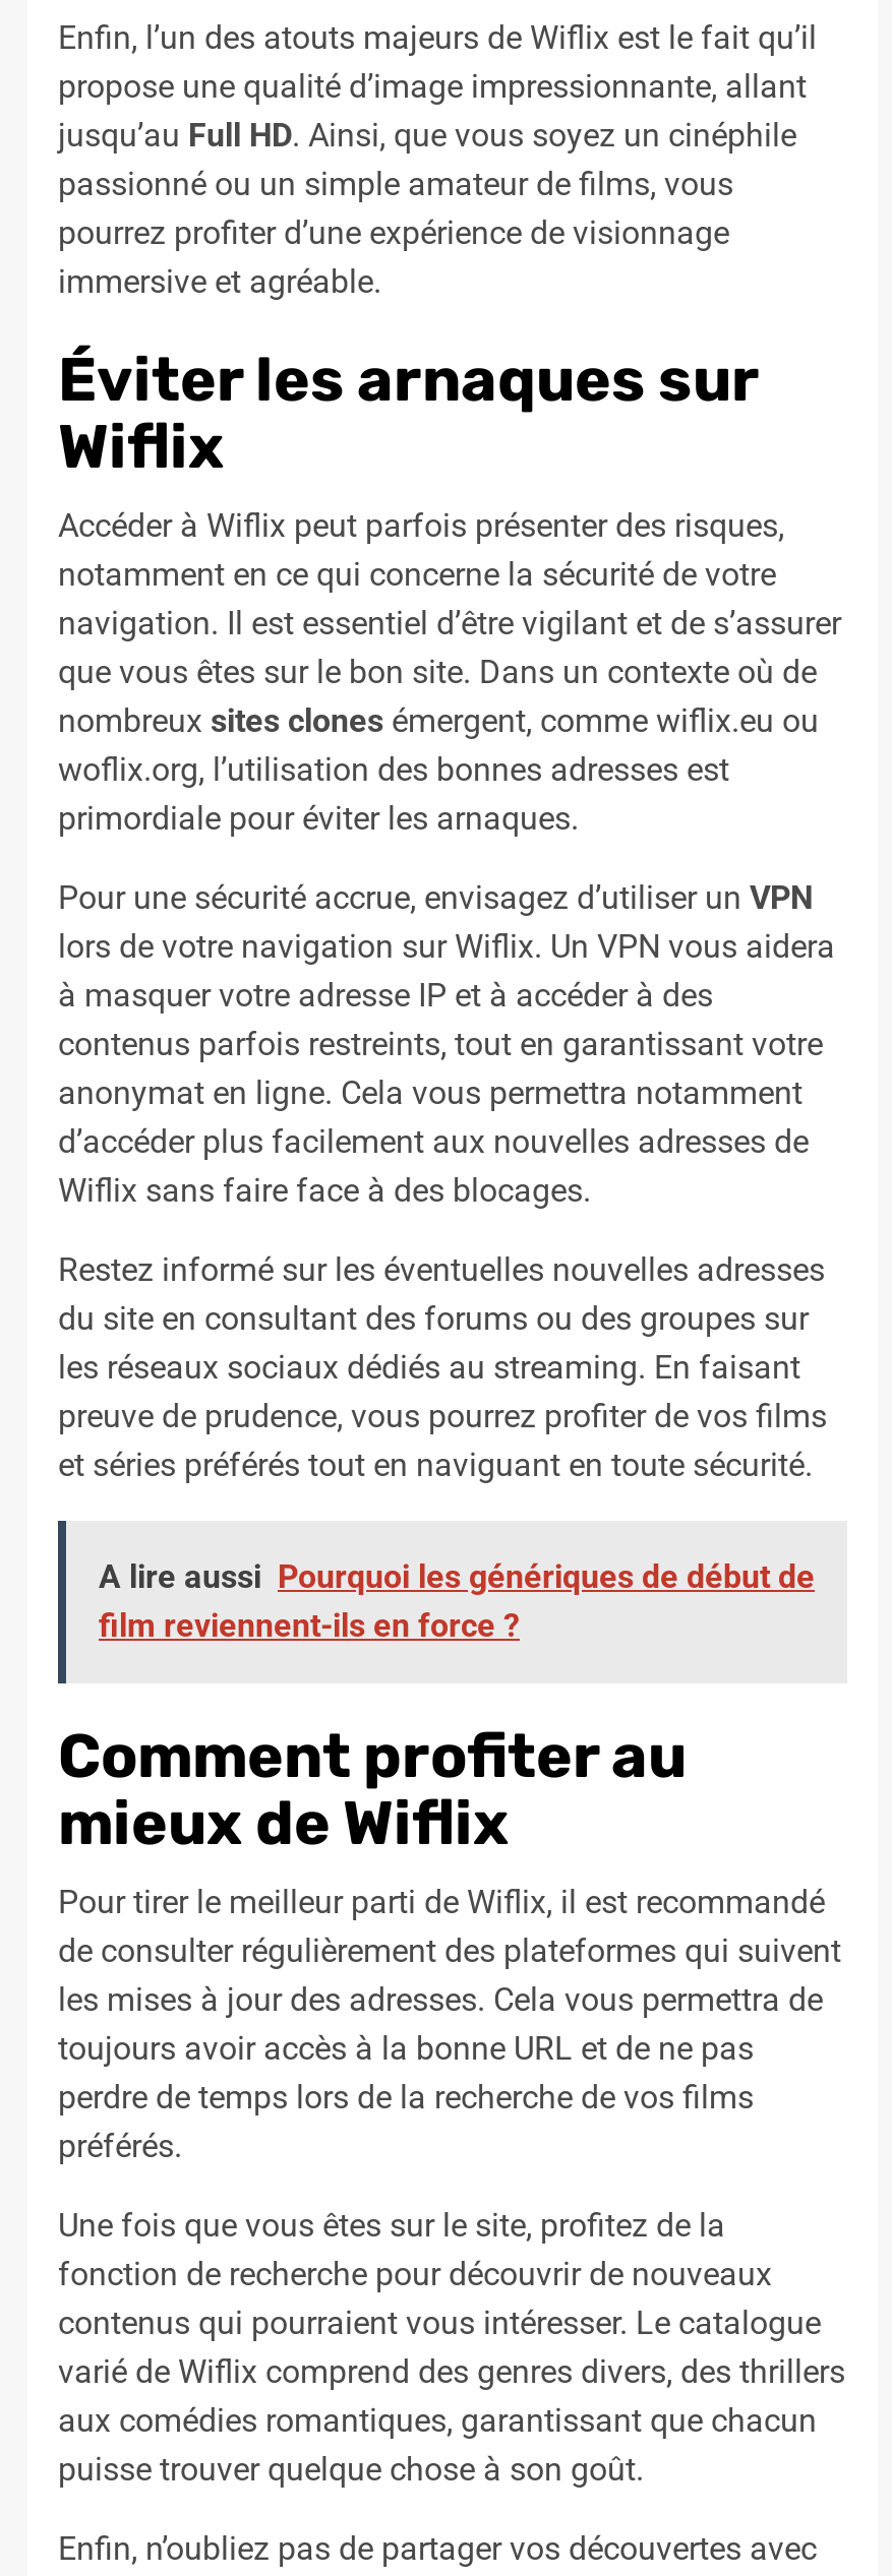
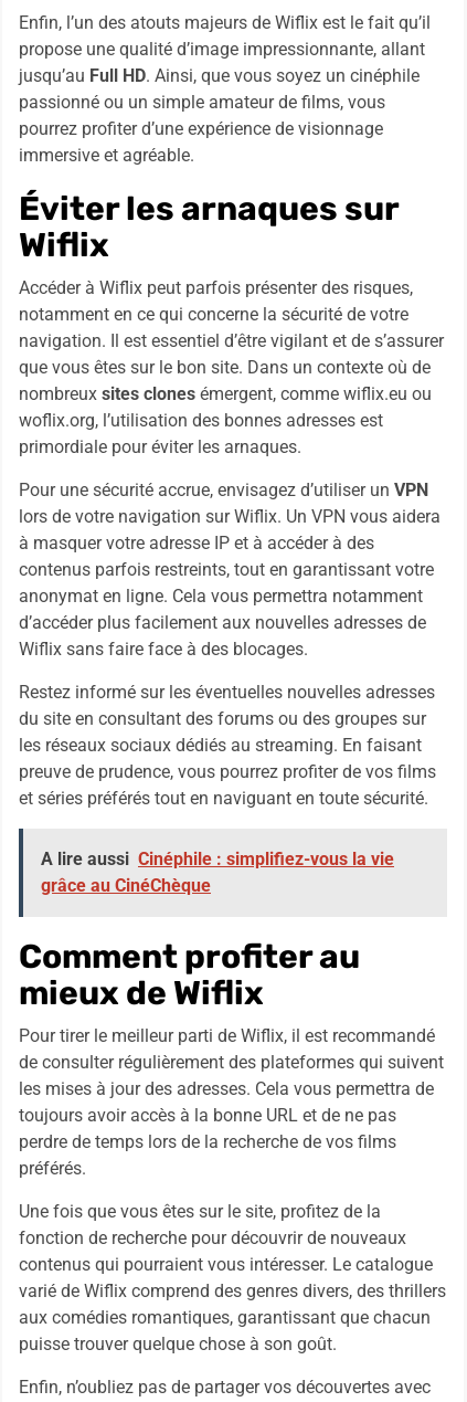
- A lire aussi Pourquoi les génériques de début de
- film reviennent-ils en force ?
+ A lire aussi Cinéphile : simplifiez-vous la vie
+ grâce au CinéChèque
